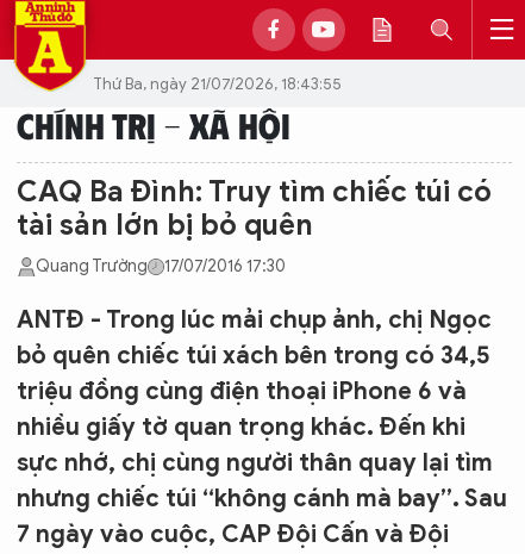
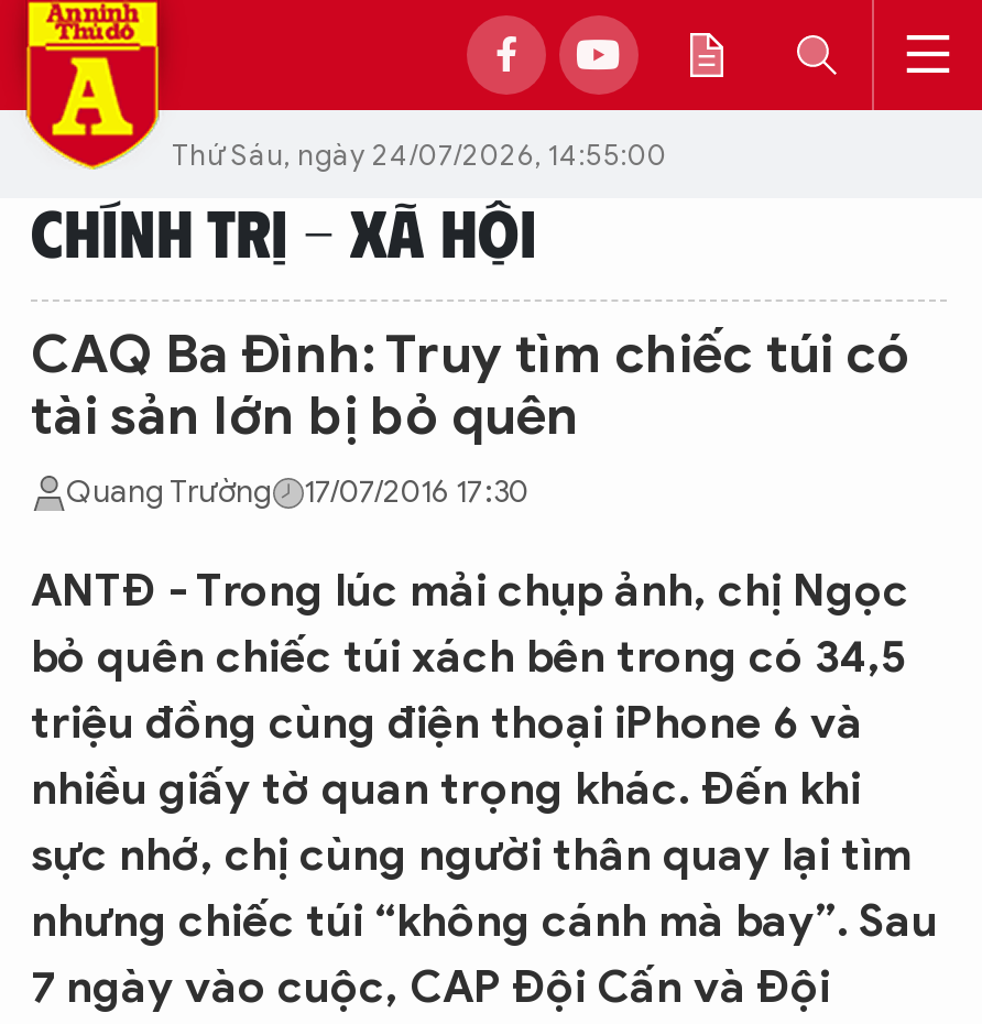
- Thứ Ba, ngày 21/07/2026, 18:43:55
+ Thứ Sáu, ngày 24/07/2026, 14:55:00
